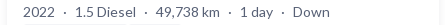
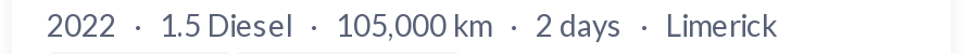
- 49,738 km
- 1 day
- Down
+ 105,000 km
+ 2 days
+ Limerick
